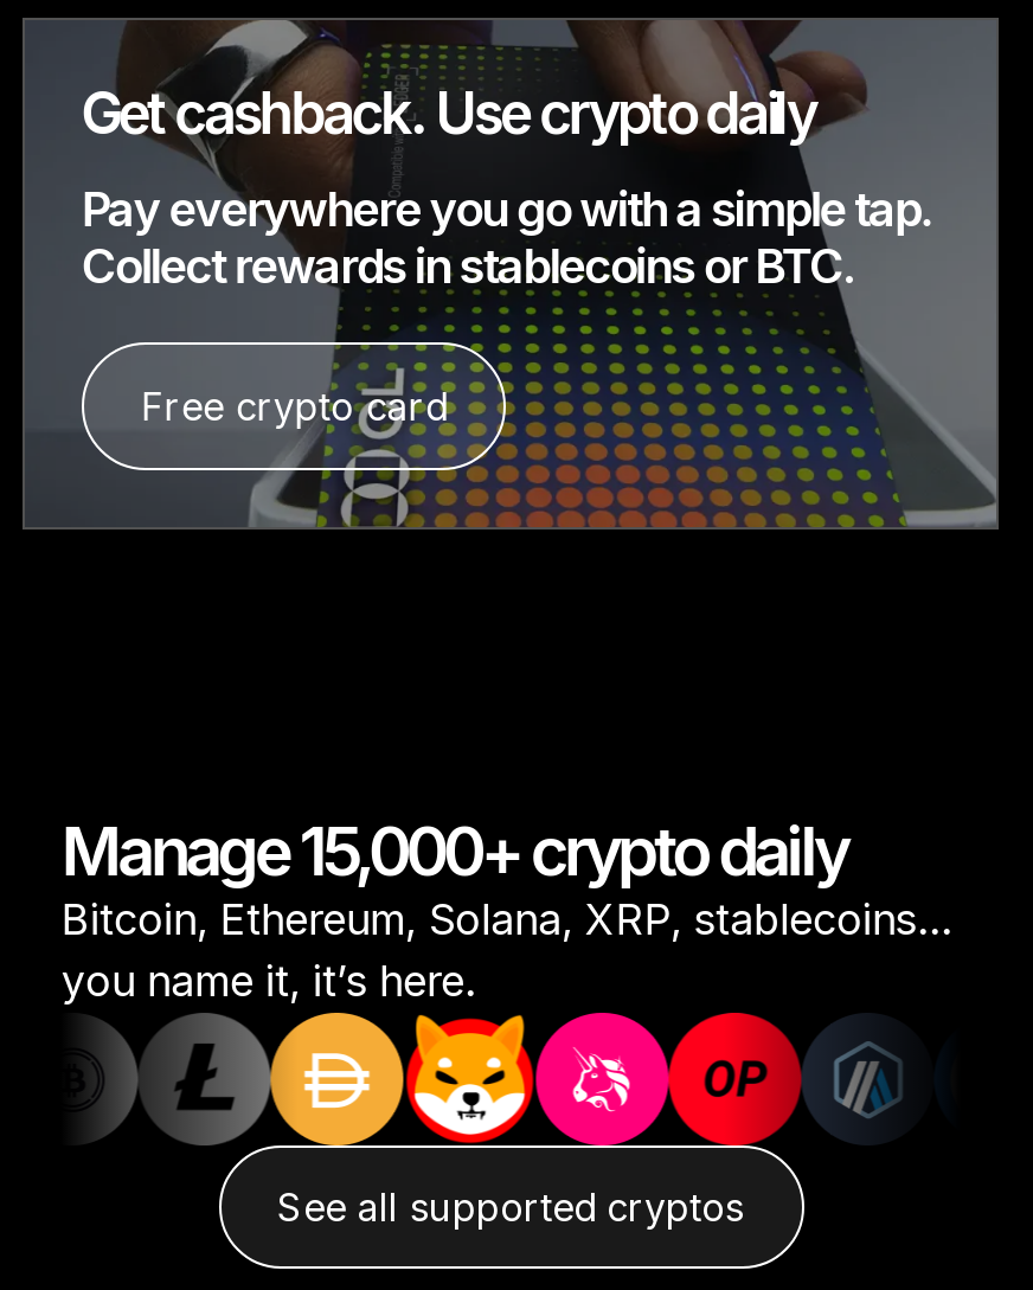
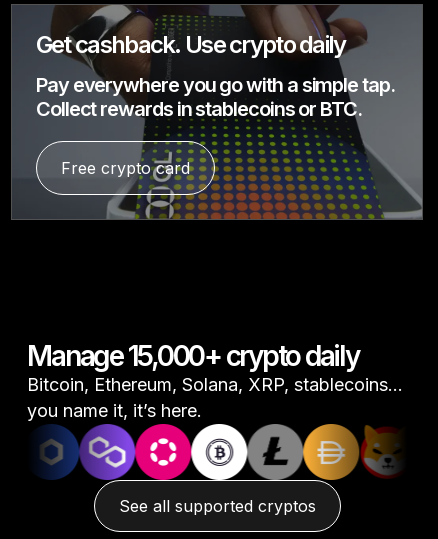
- [image]
+ [image]
